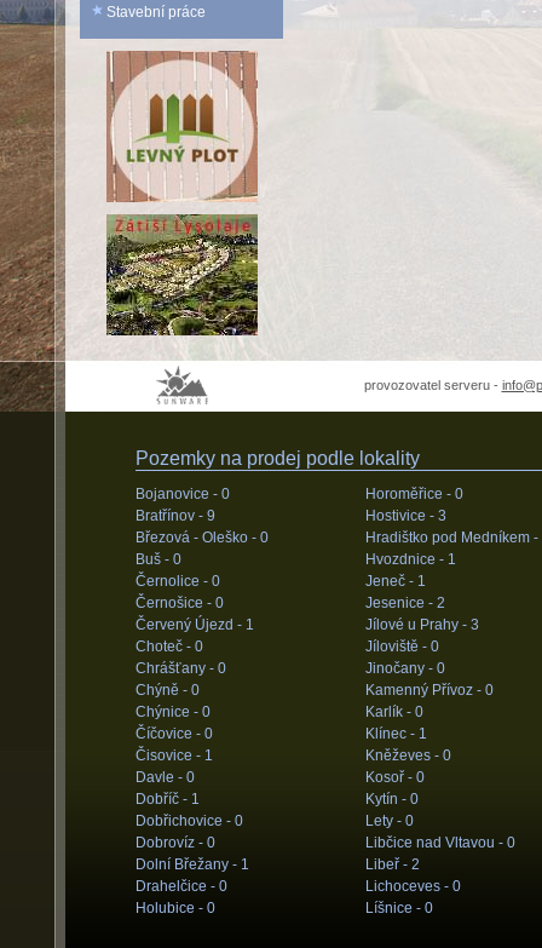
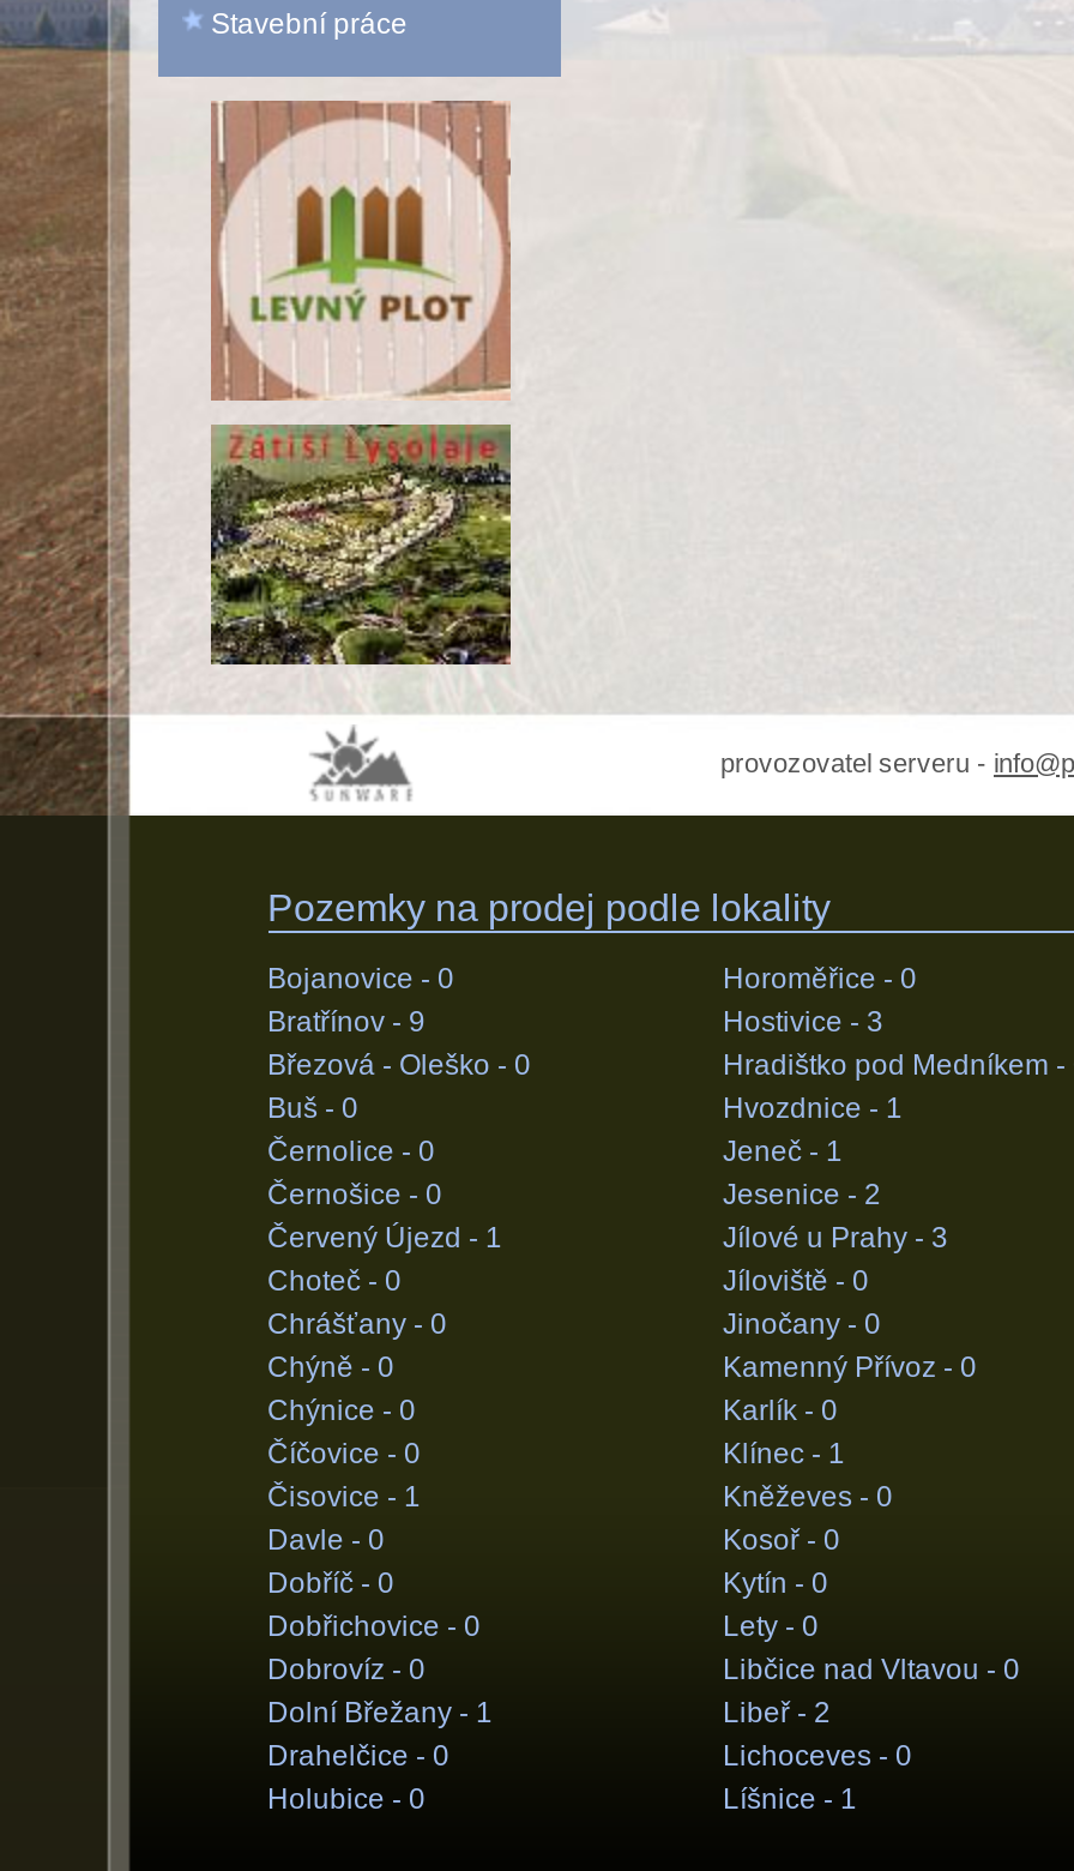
- Dobříč - 1
+ Dobříč - 0

- Líšnice - 0
+ Líšnice - 1
